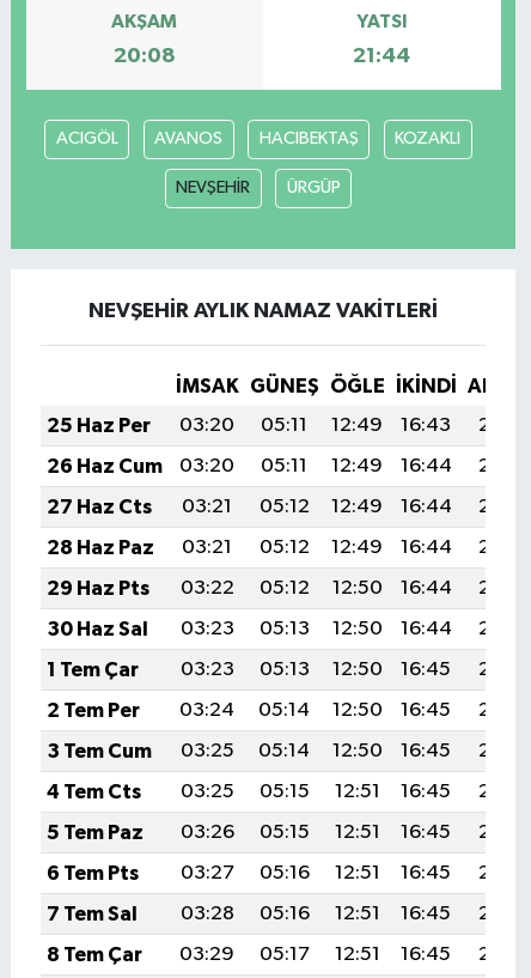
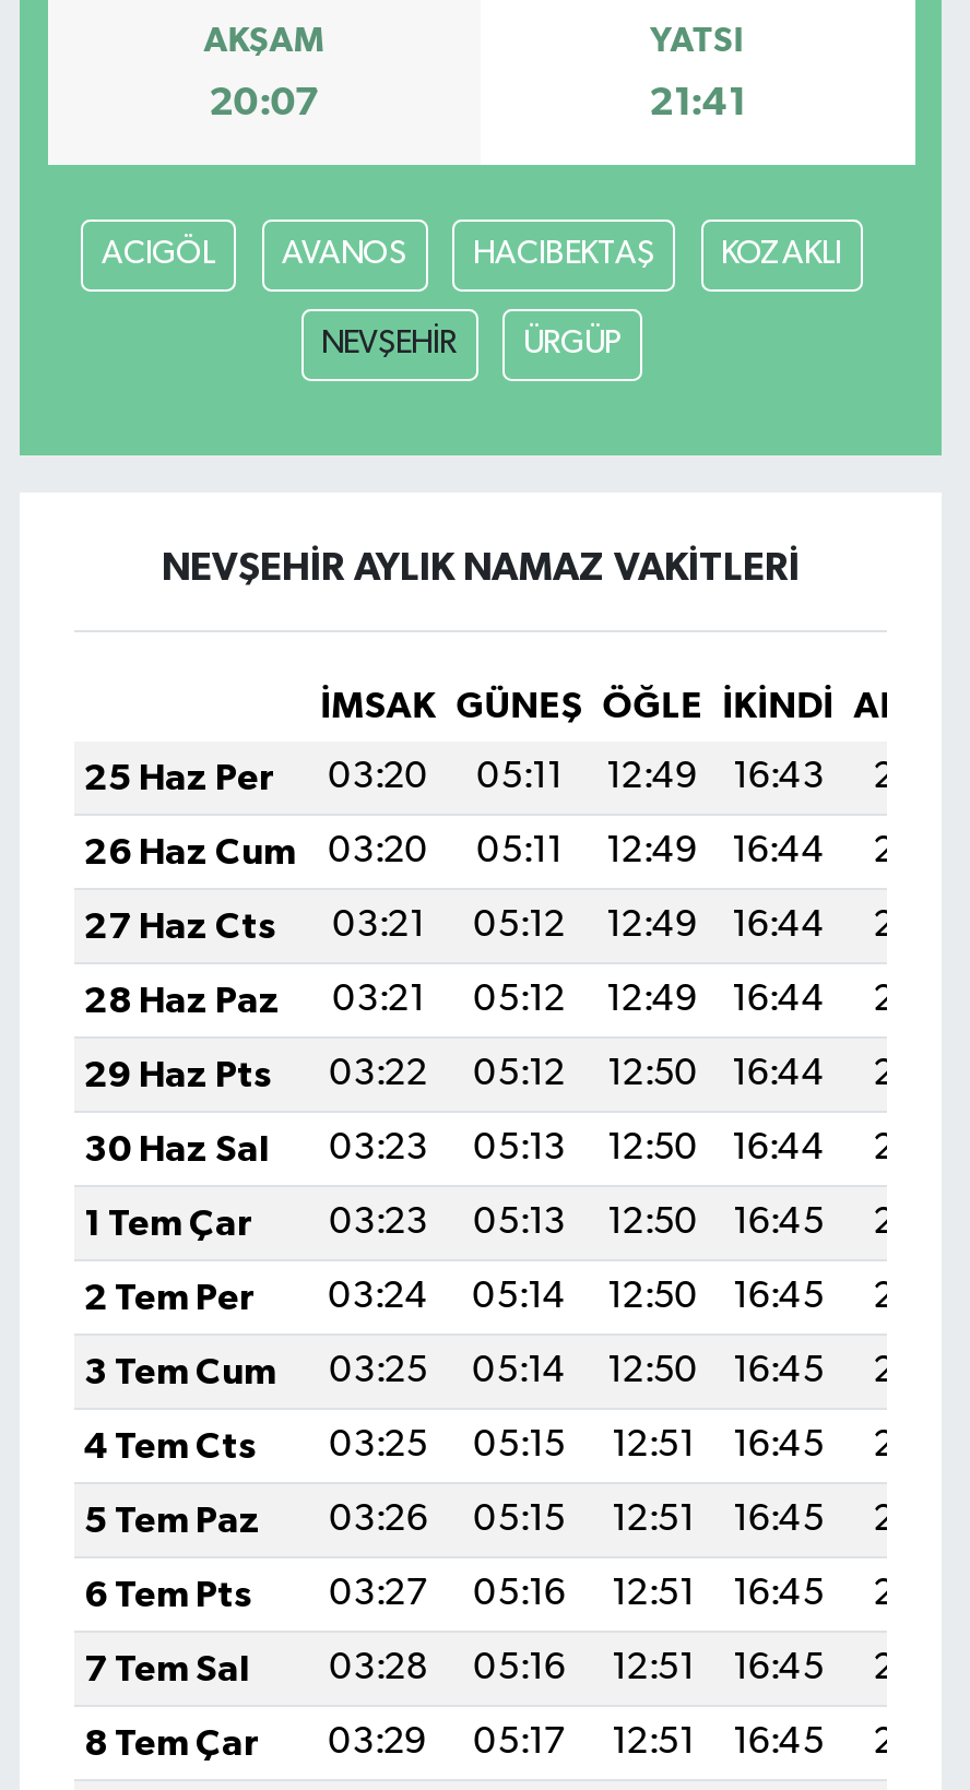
- 20:08
+ 20:07

- 21:44
+ 21:41
